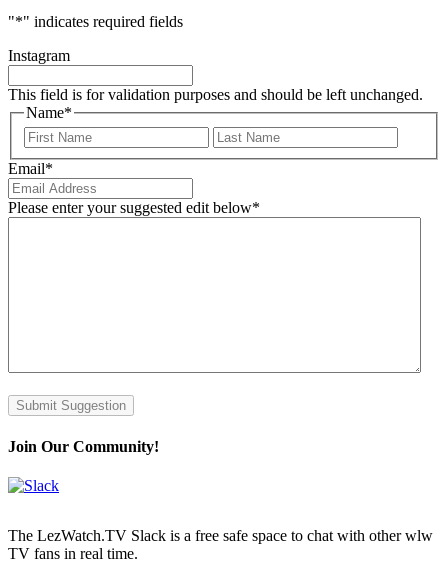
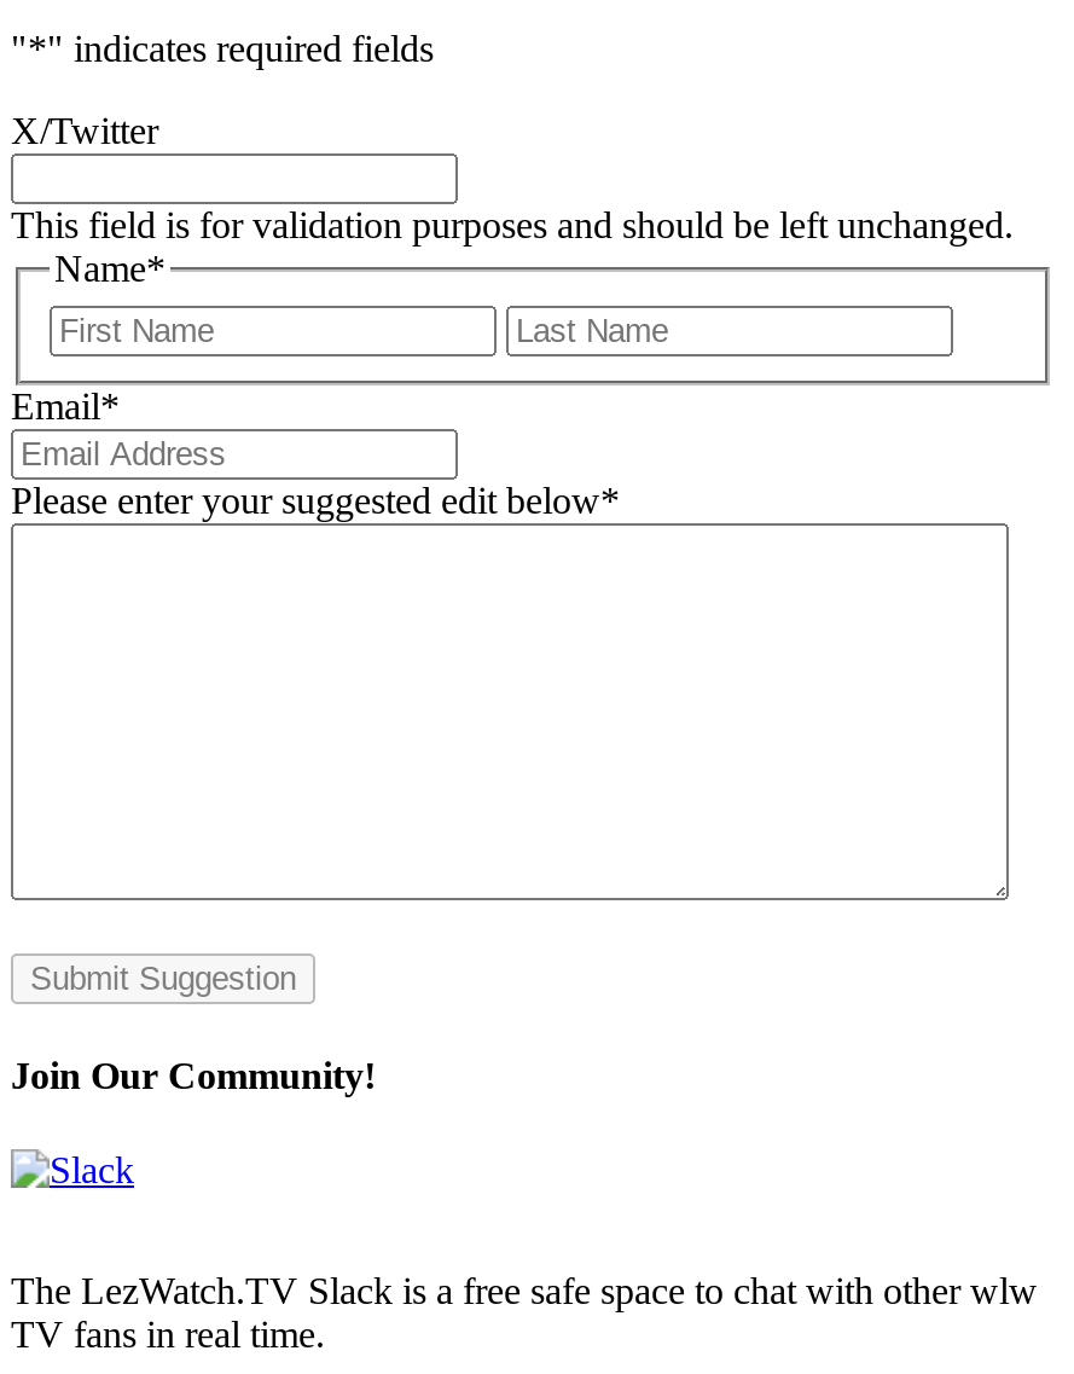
- Instagram
+ X/Twitter
